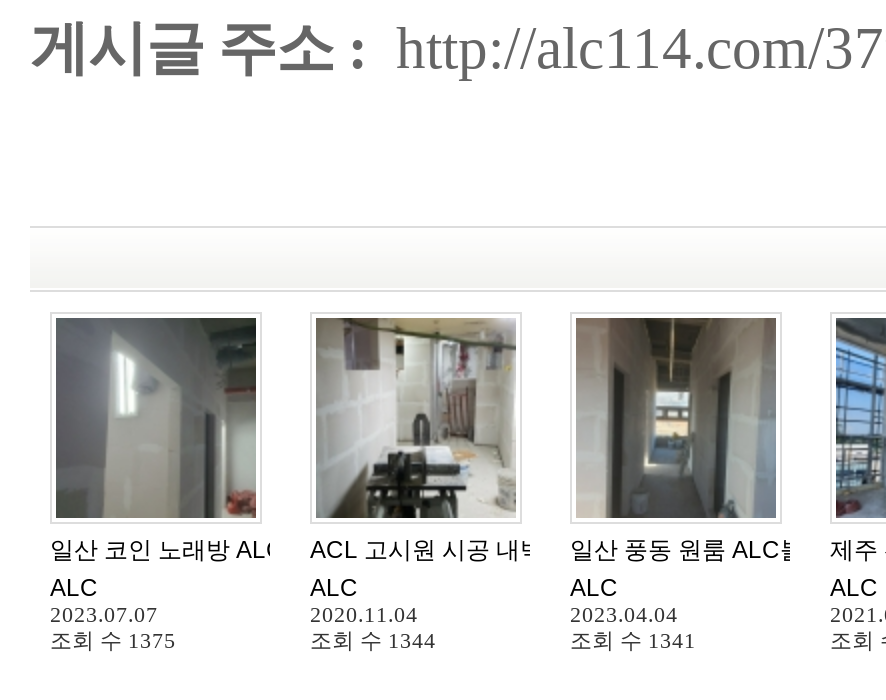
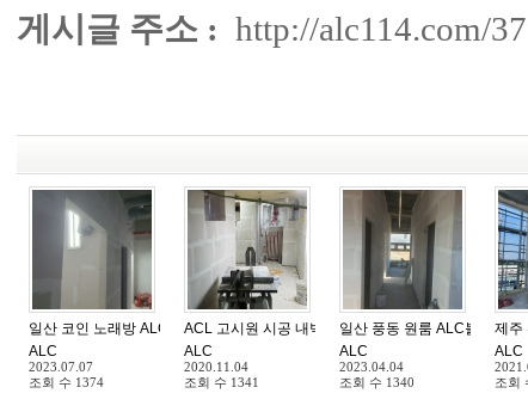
- 조회 수 1375
+ 조회 수 1374

- 조회 수 1344
+ 조회 수 1341

- 조회 수 1341
+ 조회 수 1340
